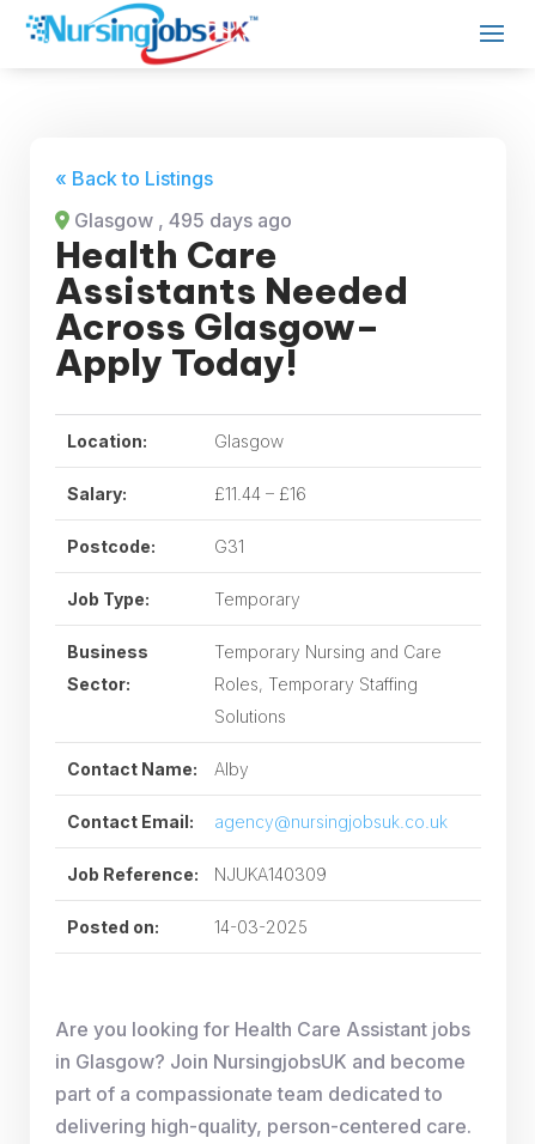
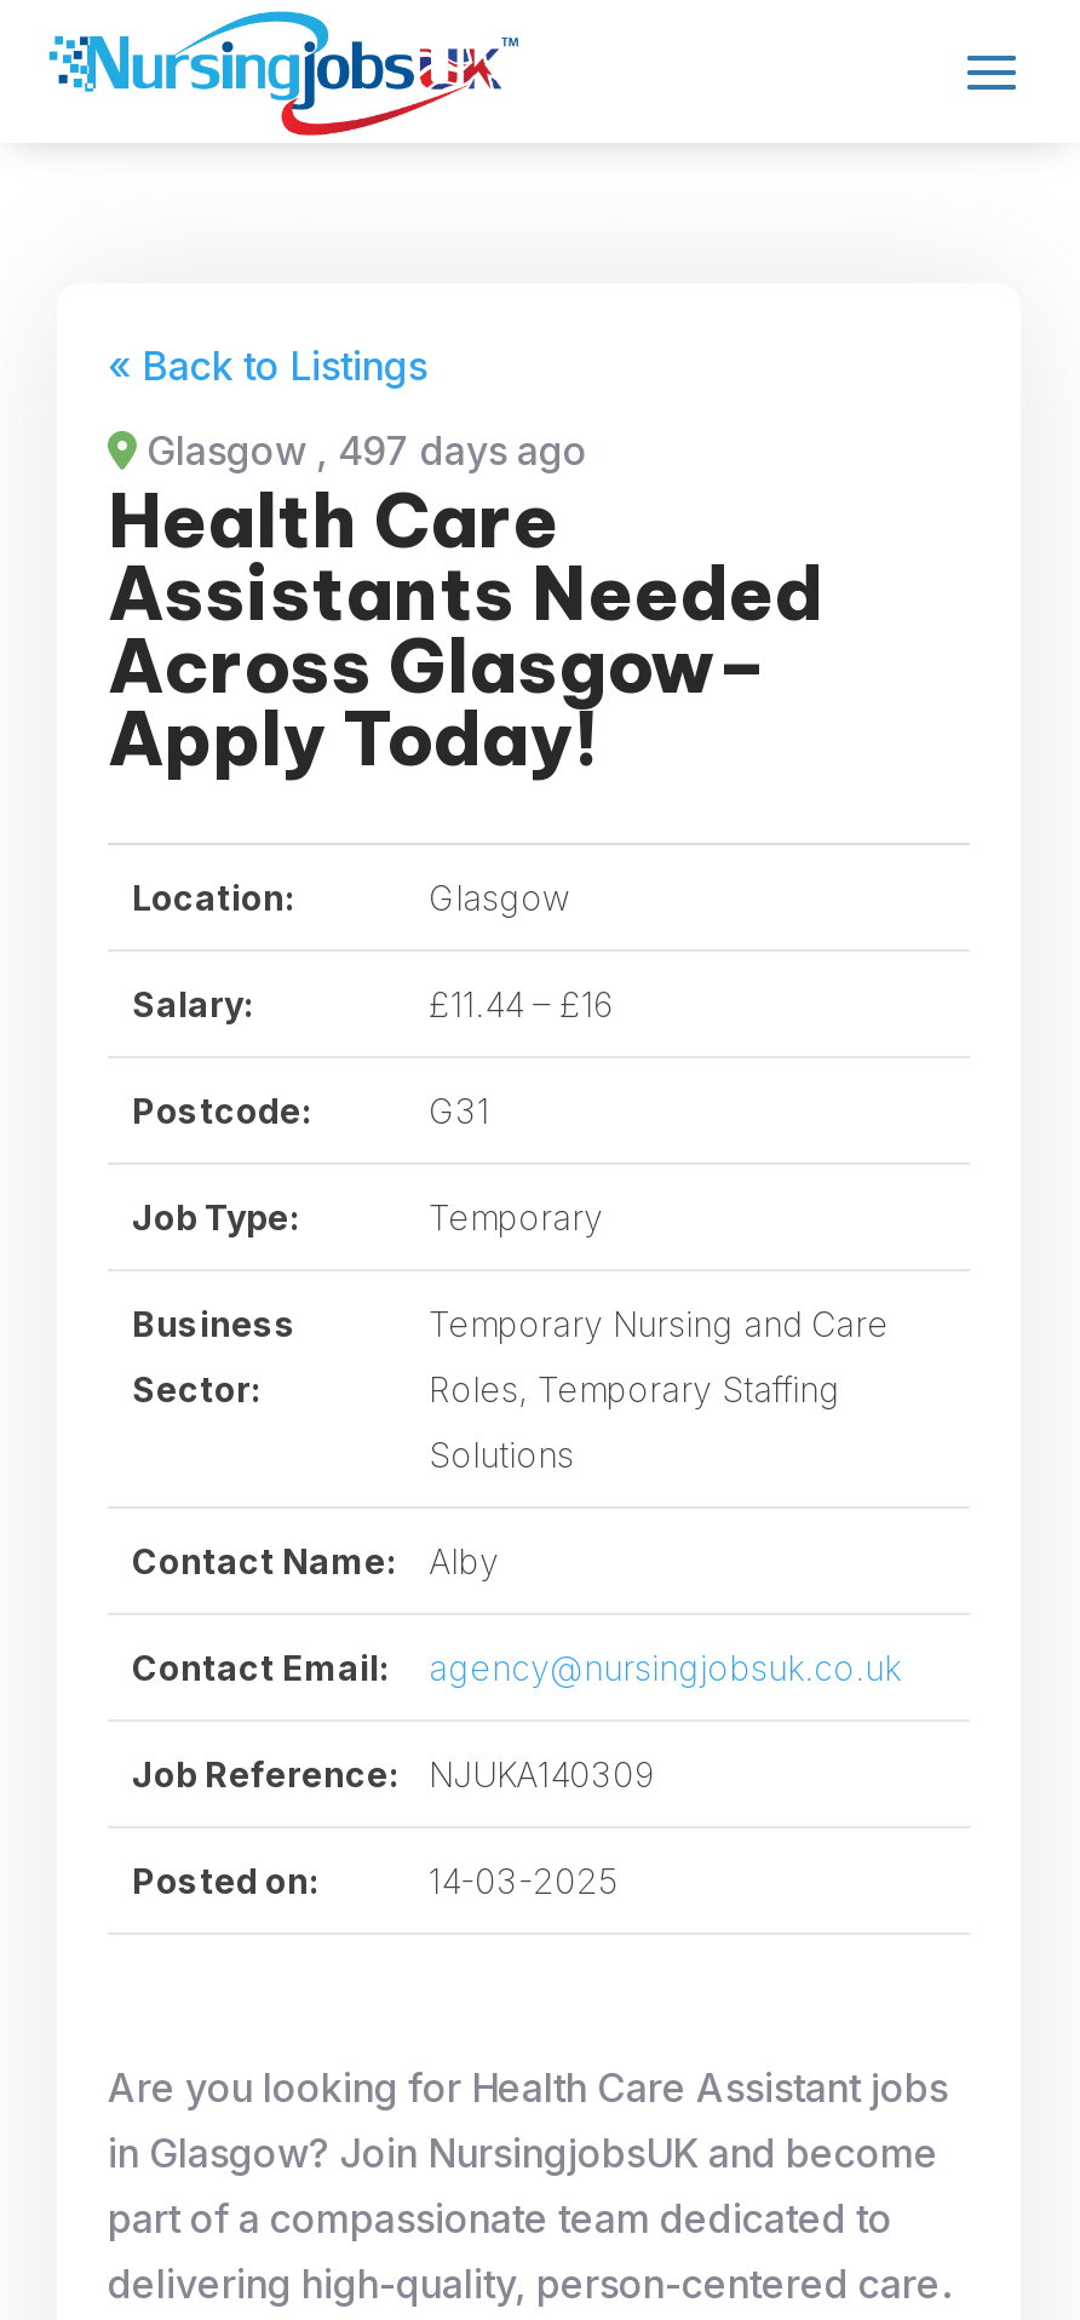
- Glasgow, 495 days ago
+ Glasgow, 497 days ago
